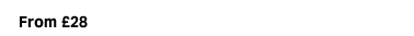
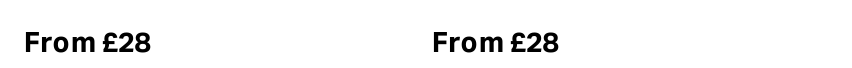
+ From £28
